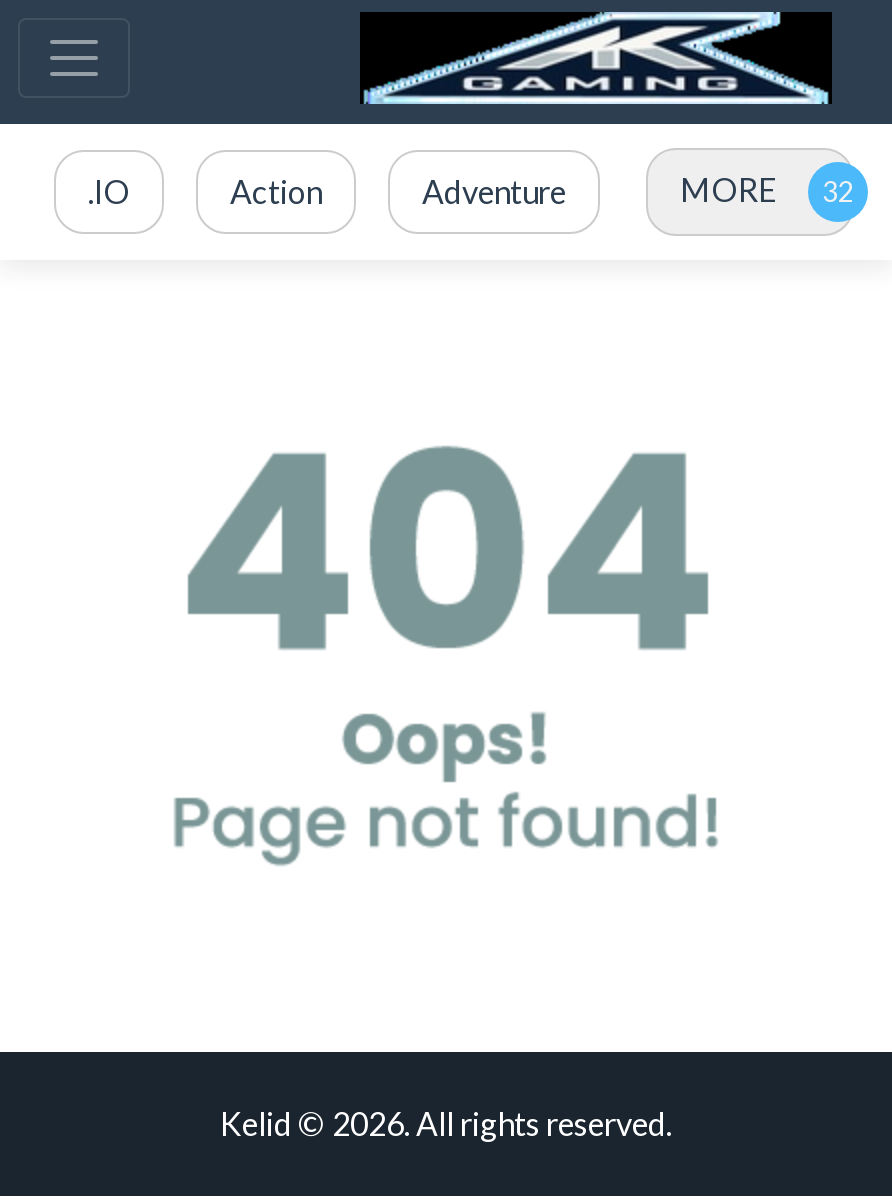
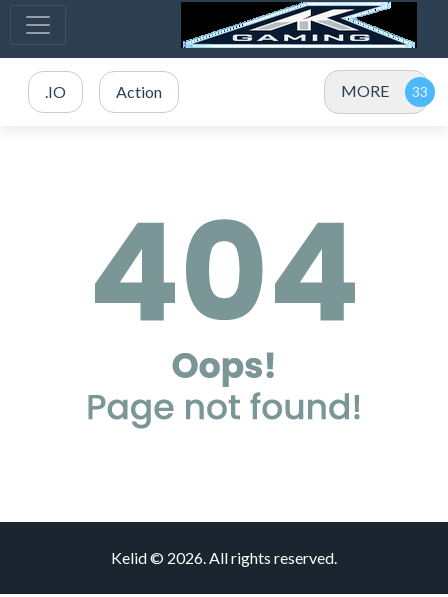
- Adventure
